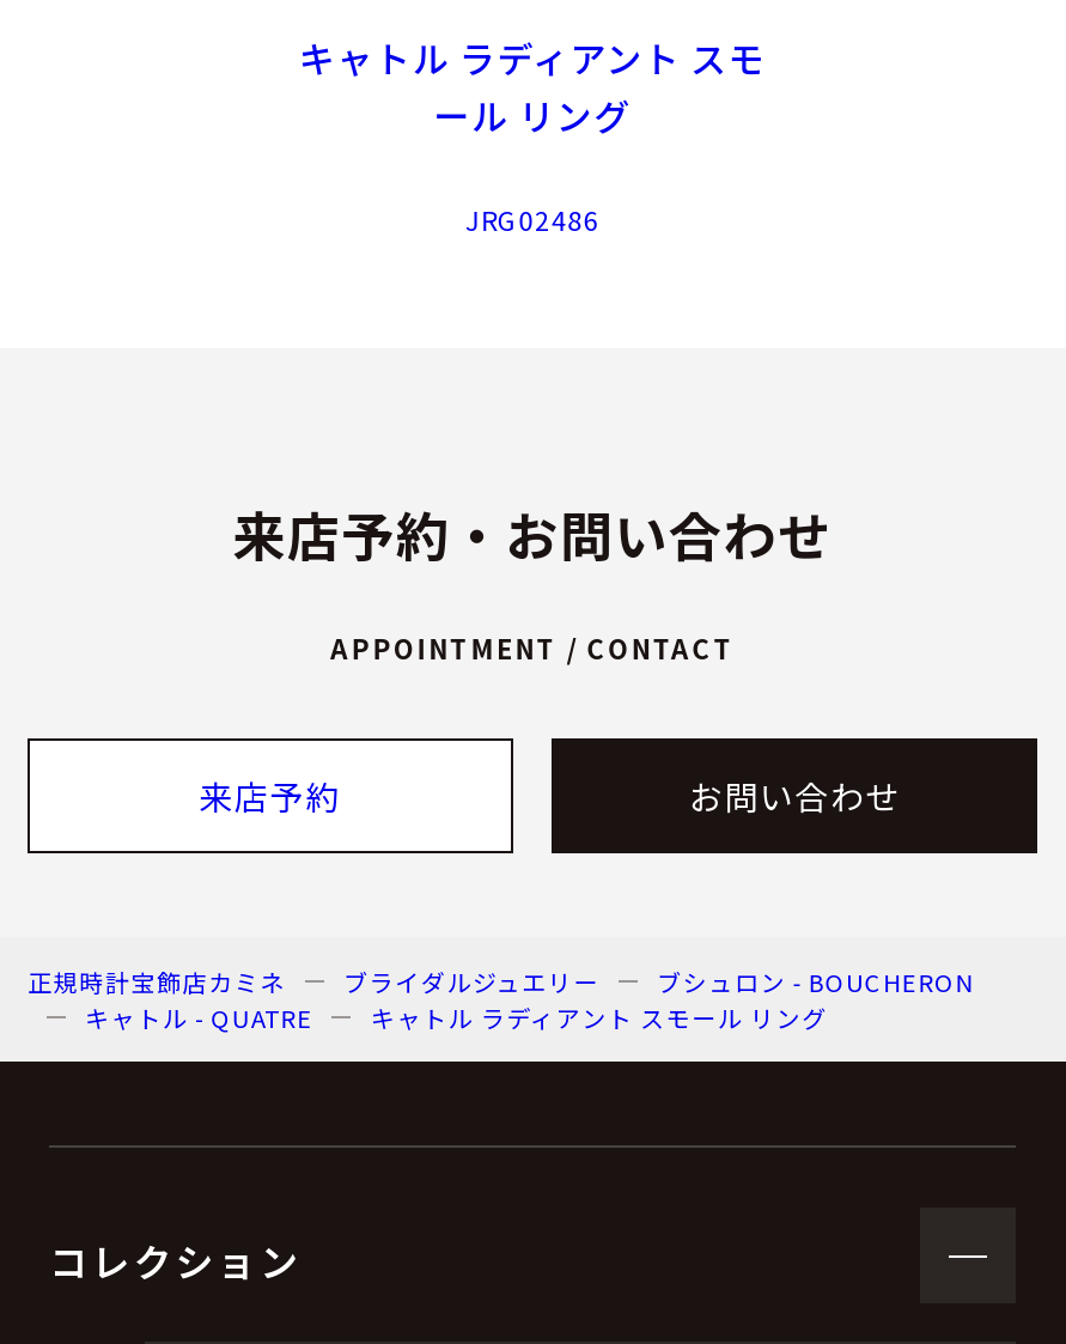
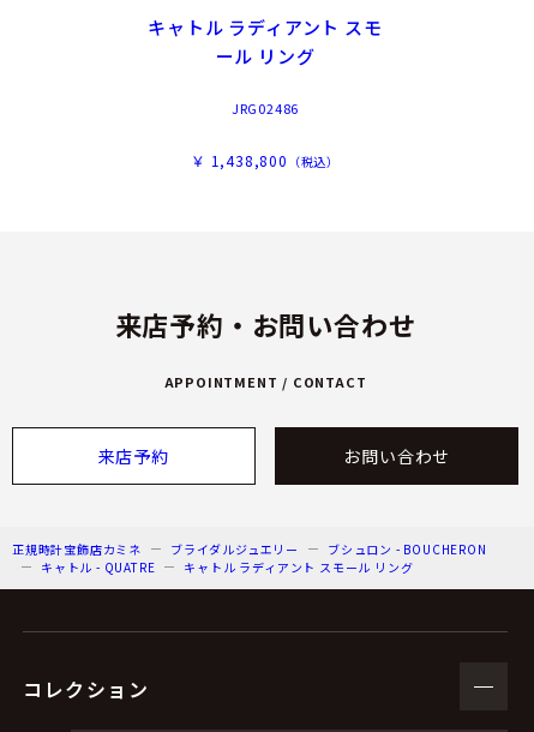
+ ￥ 1,438,800（税込）
